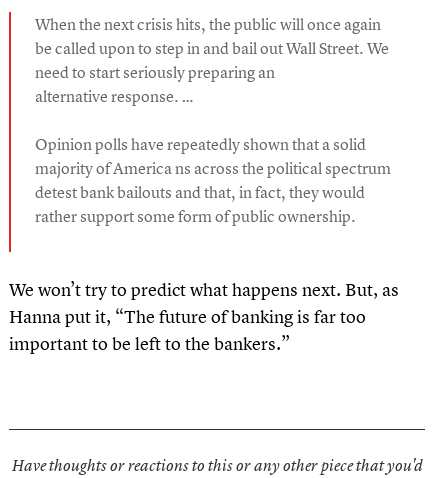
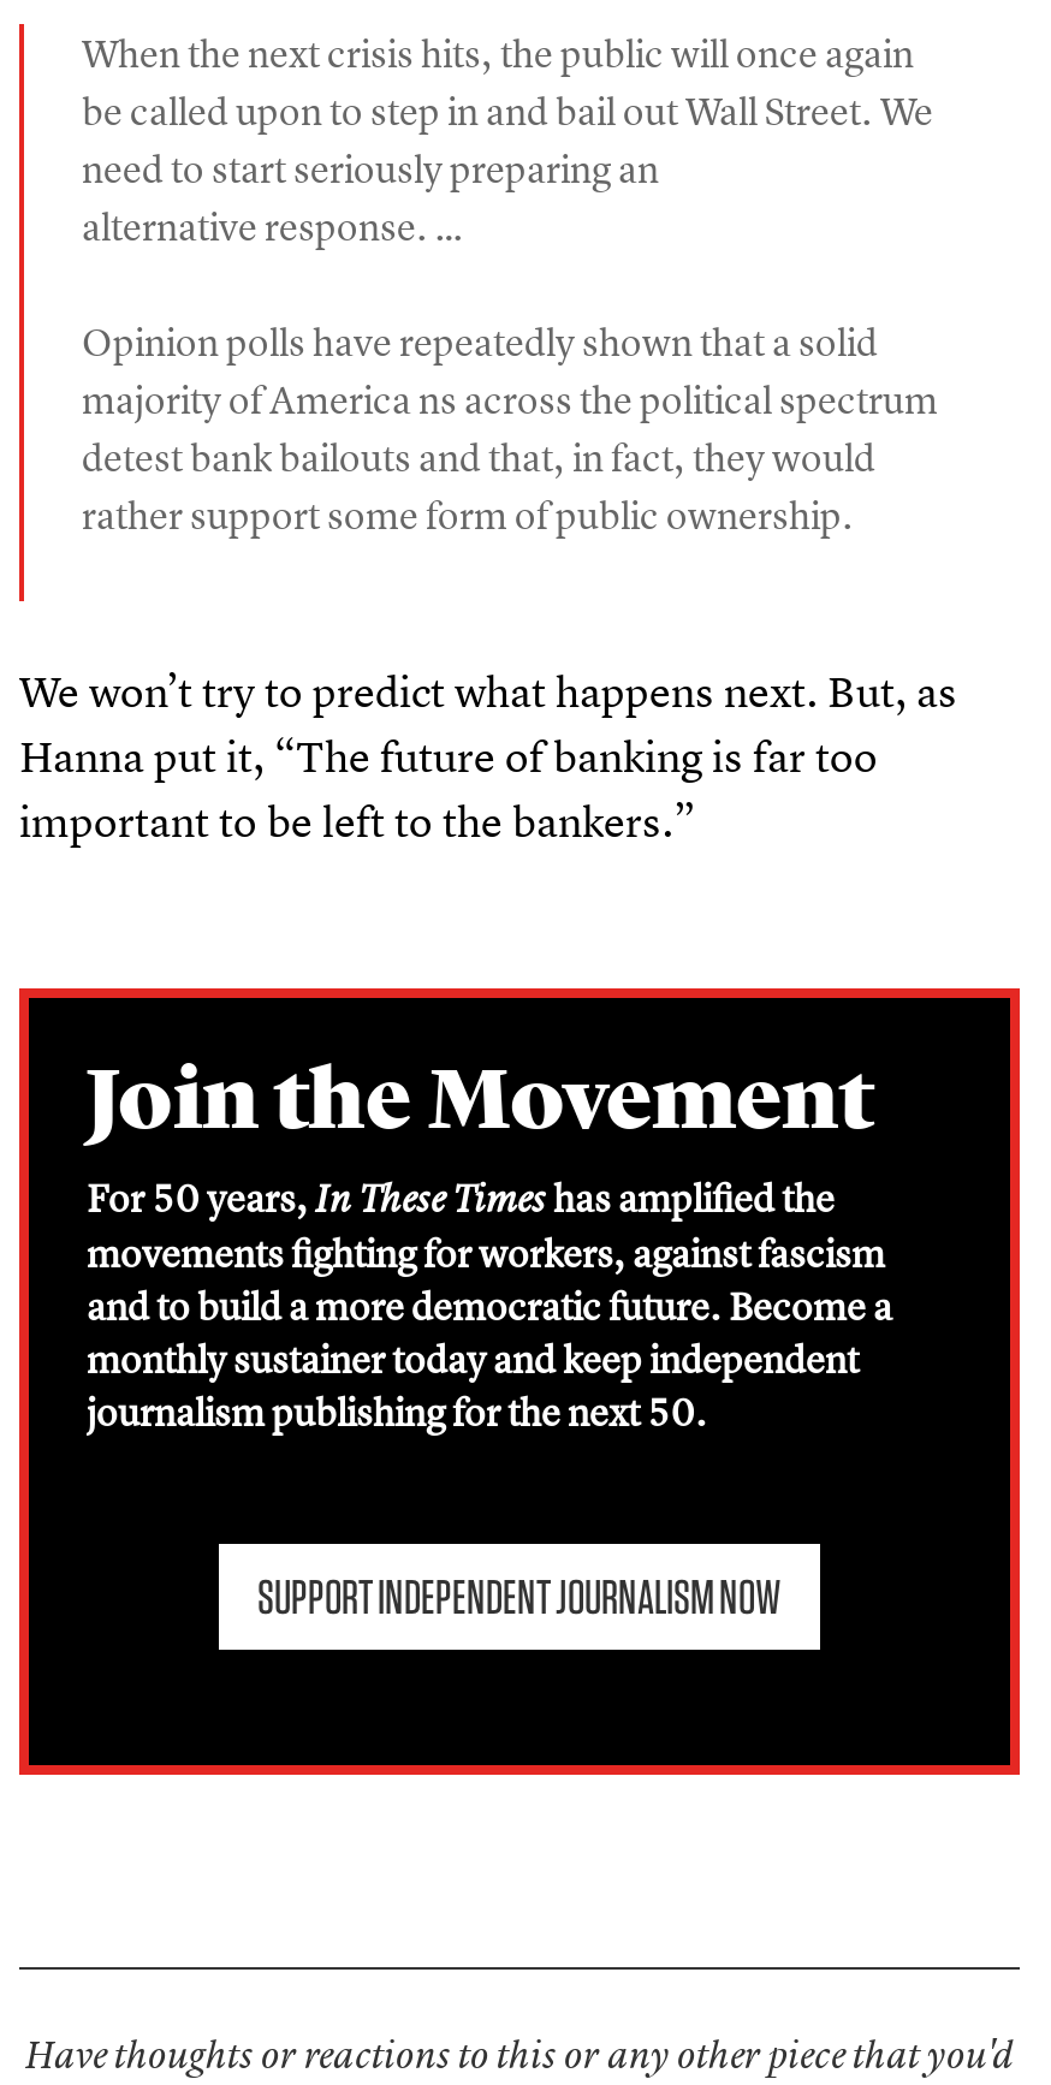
+ [image]
+ Join the Movement
+ For 50 years,In These Timeshas amplified the
+ movements fighting for workers, against fascism
+ and to build a more democratic future. Become a
+ monthly sustainer today and keep independent
+ journalism publishing for the next 50.
+ SUPPORT INDEPENDENT JOURNALISM NOW
